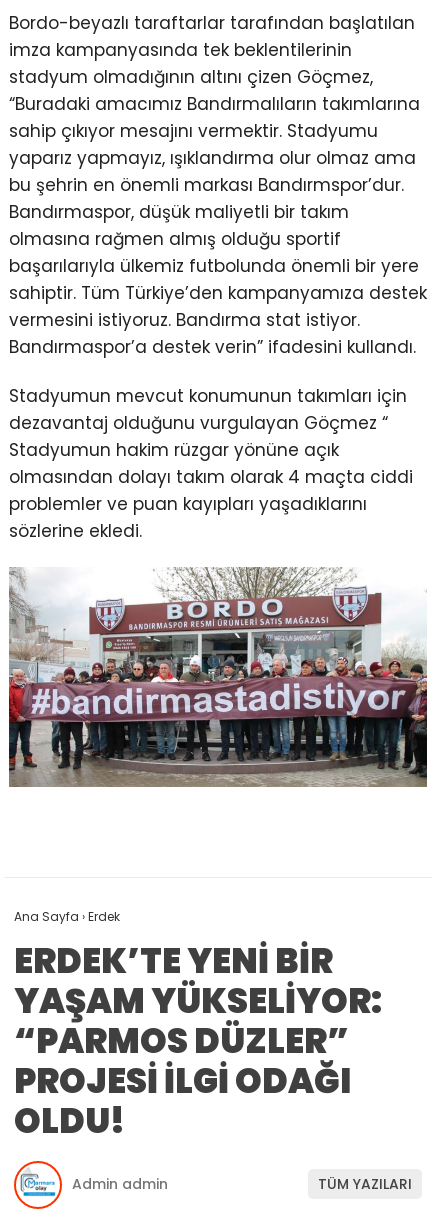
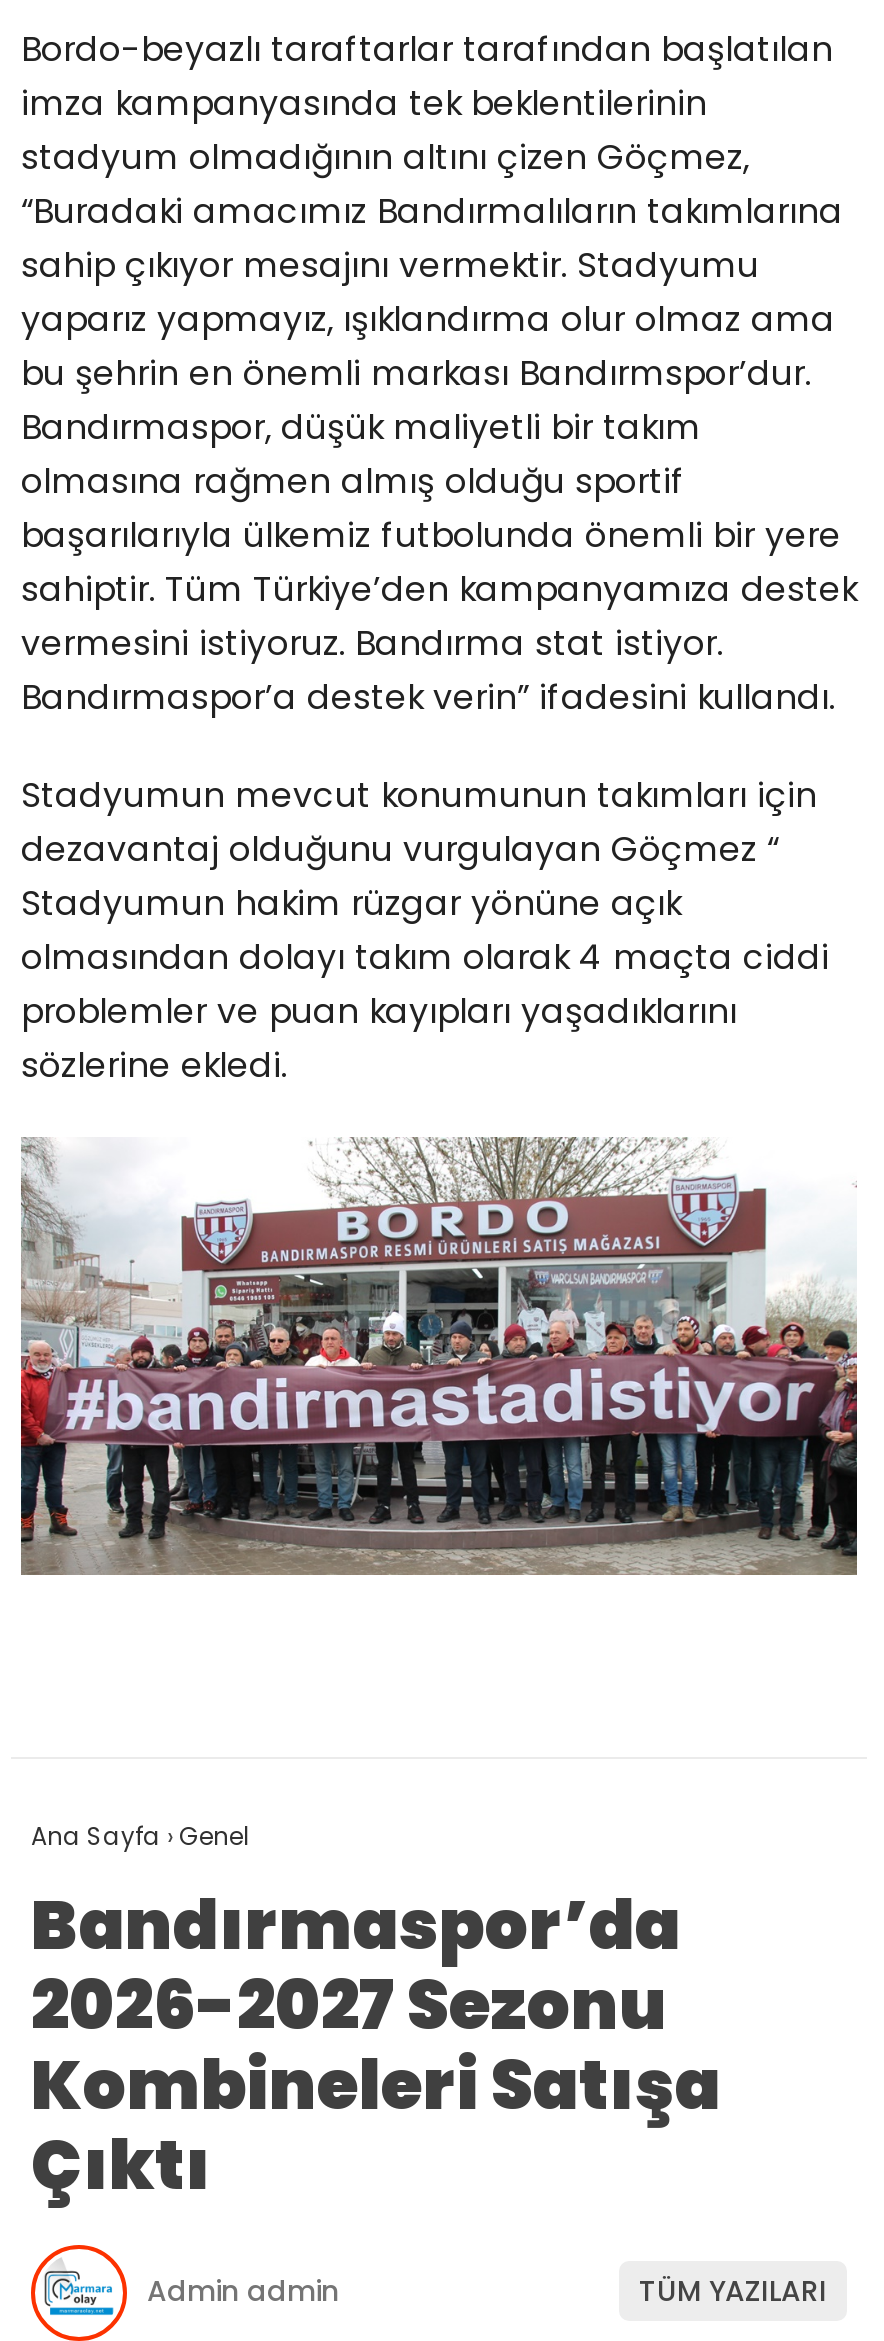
- Ana Sayfa › Erdek
- ERDEK’TE YENİ BİR
- YAŞAM YÜKSELİYOR:
- “PARMOS DÜZLER”
- PROJESİ İLGİ ODAĞI
- OLDU!
+ Ana Sayfa › Genel
+ Bandırmaspor’da
+ 2026-2027 Sezonu
+ Kombineleri Satışa
+ Çıktı
